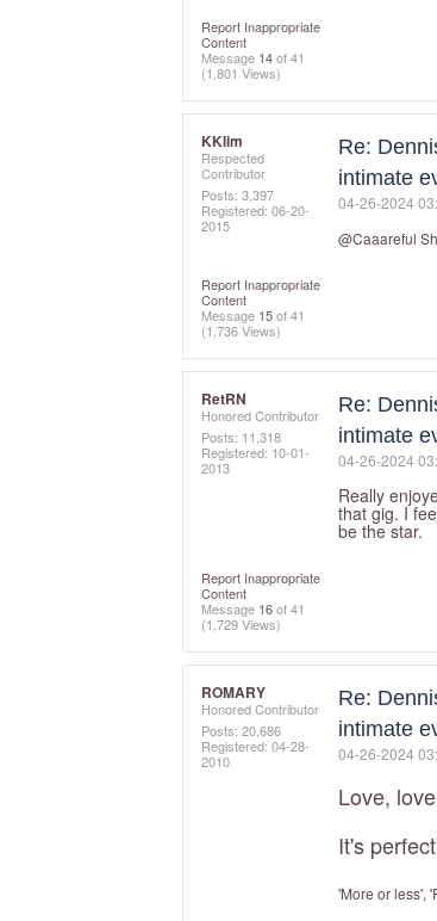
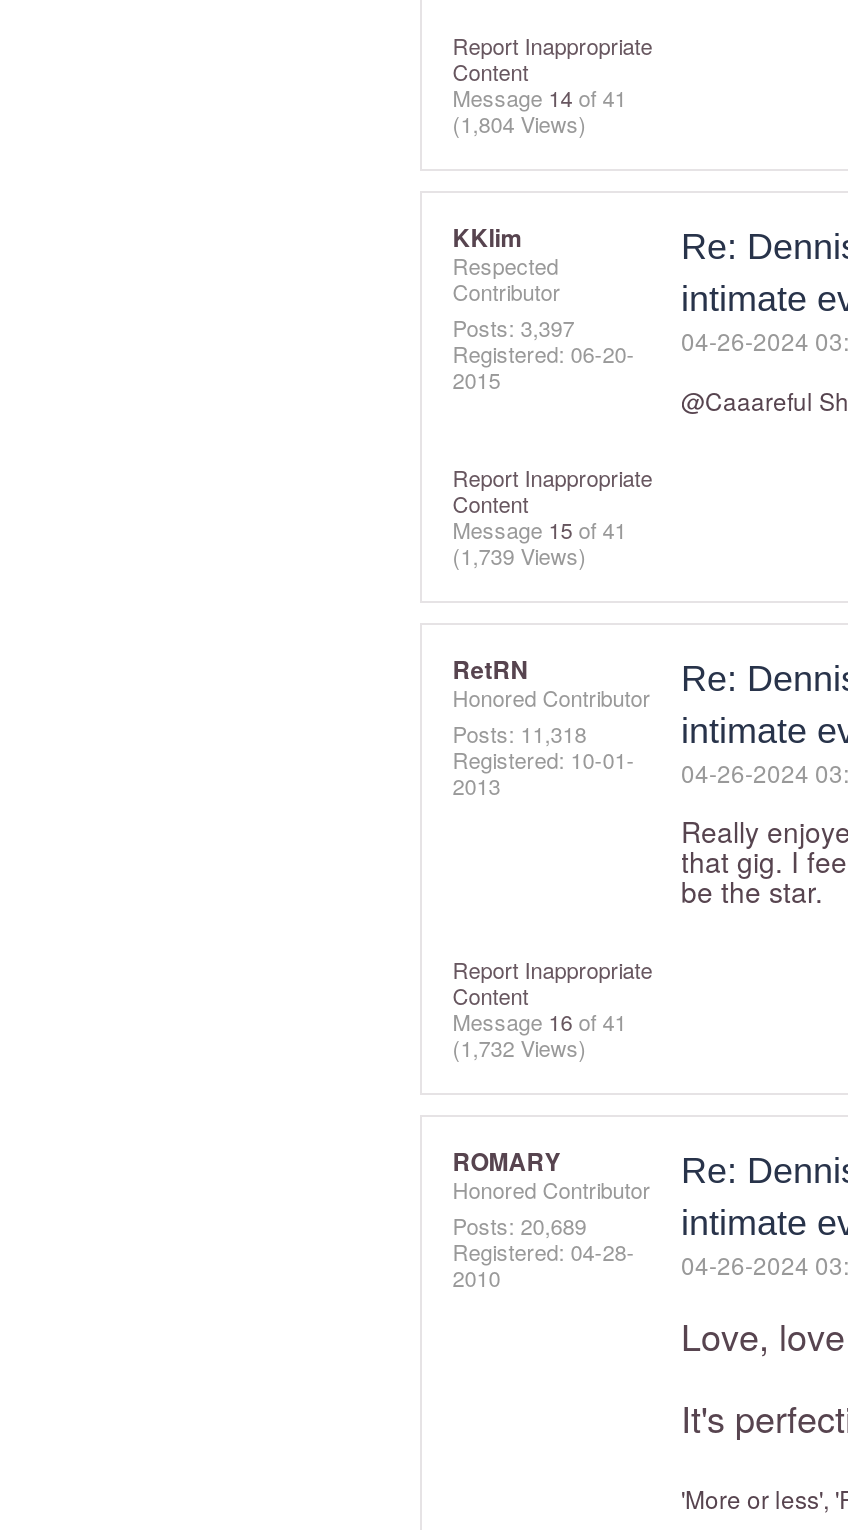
- (1,801 Views)
+ (1,804 Views)

- (1,736 Views)
+ (1,739 Views)

- (1,729 Views)
+ (1,732 Views)

- Posts: 20,686
+ Posts: 20,689
